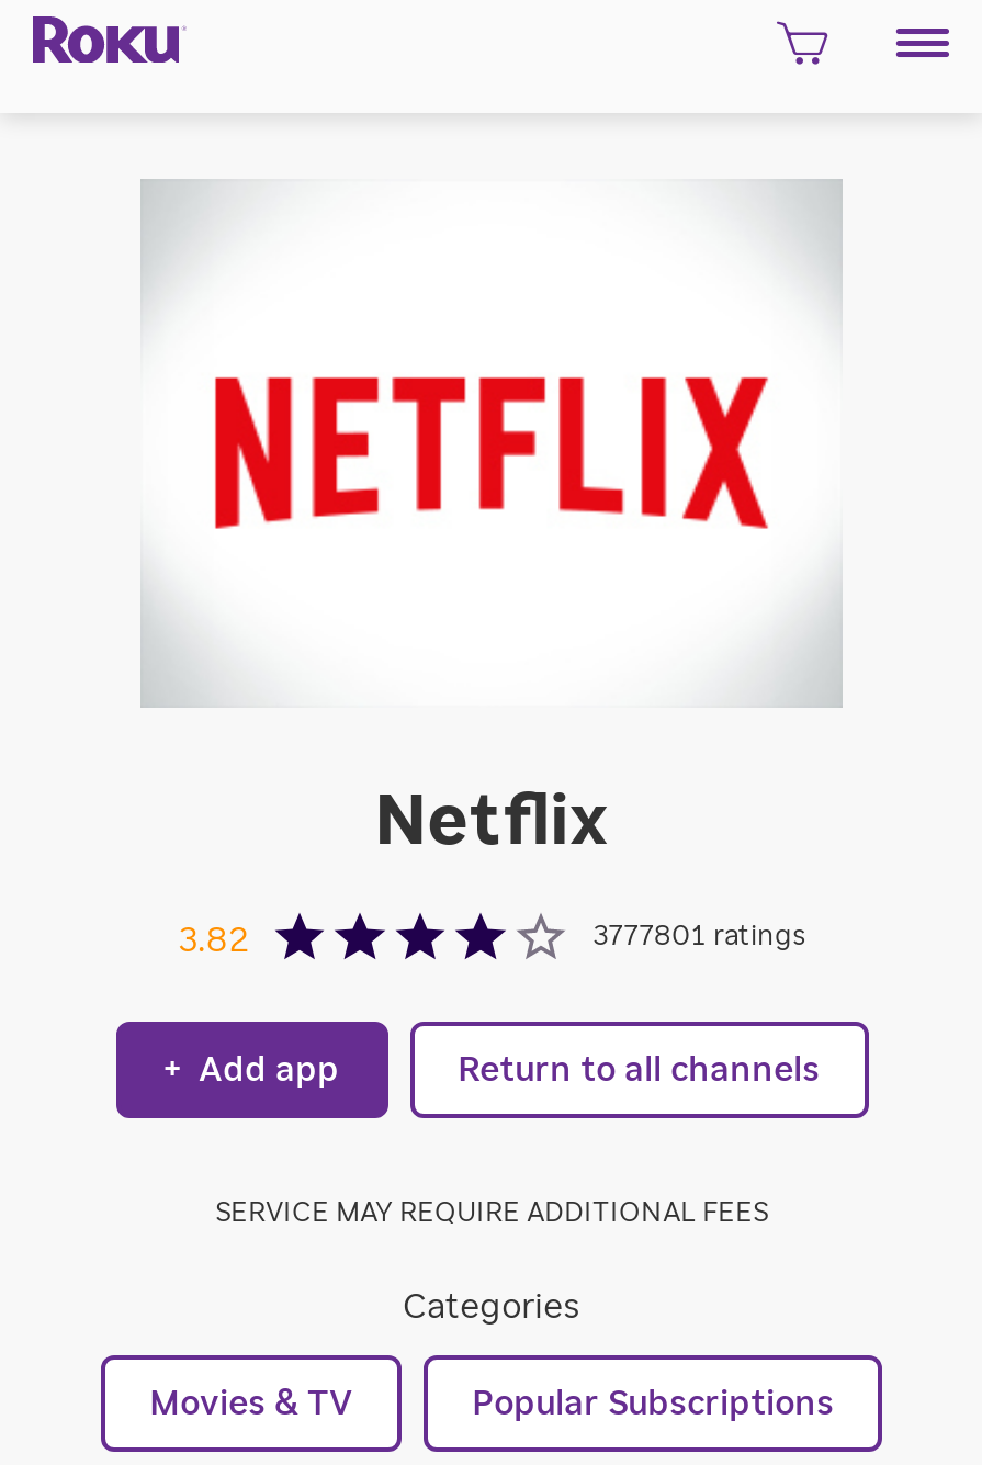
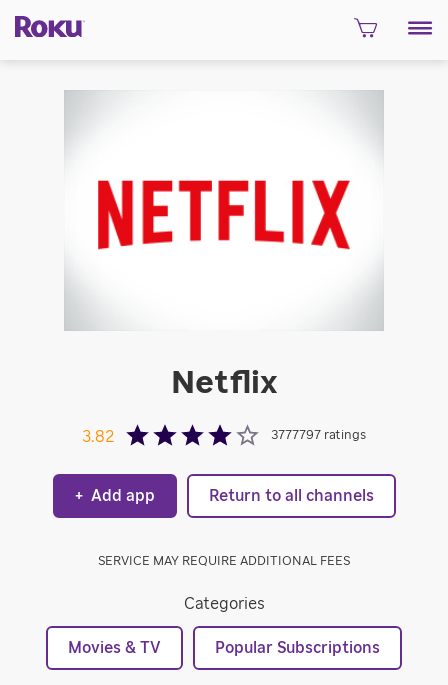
- 3777801 ratings
+ 3777797 ratings
